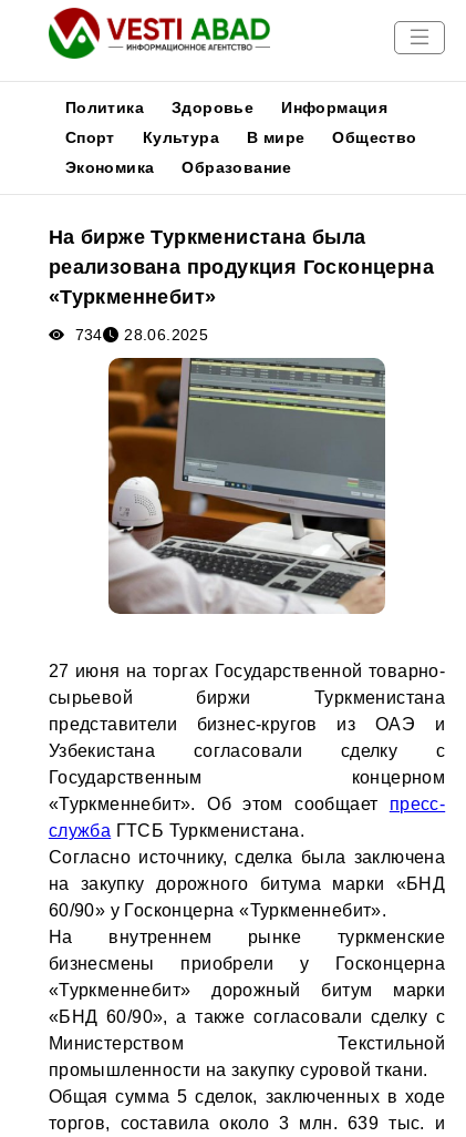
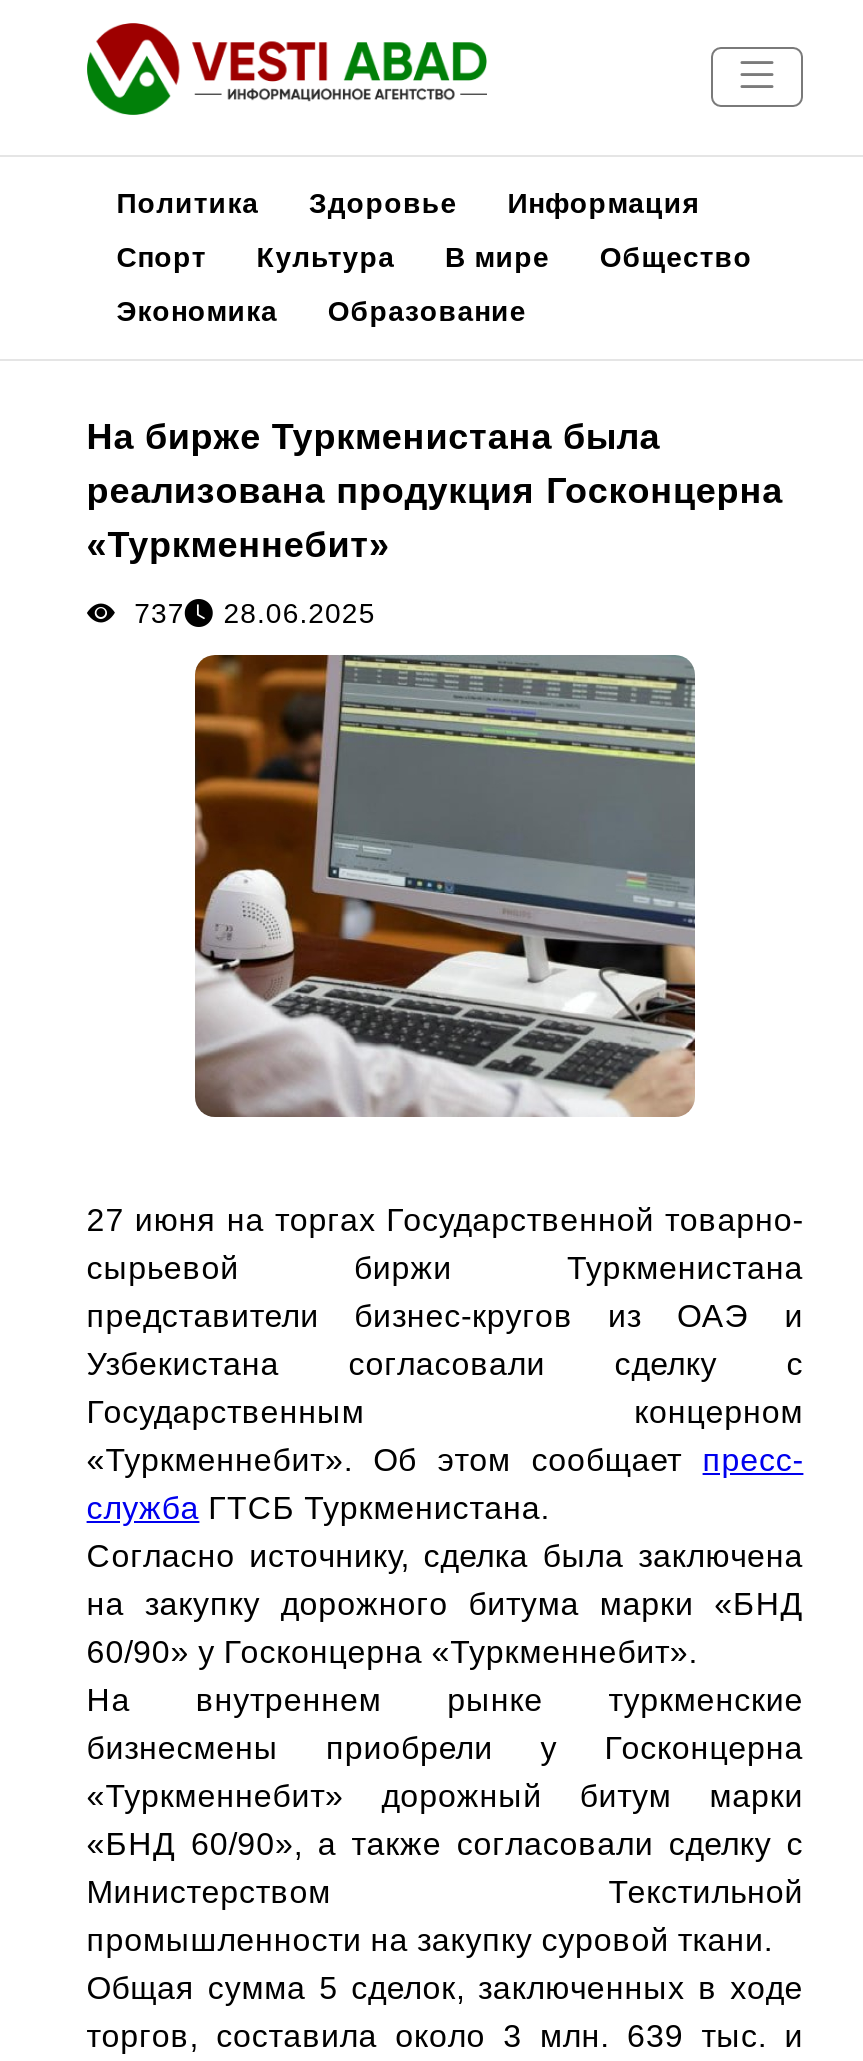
- 734 28.06.2025
+ 737 28.06.2025
